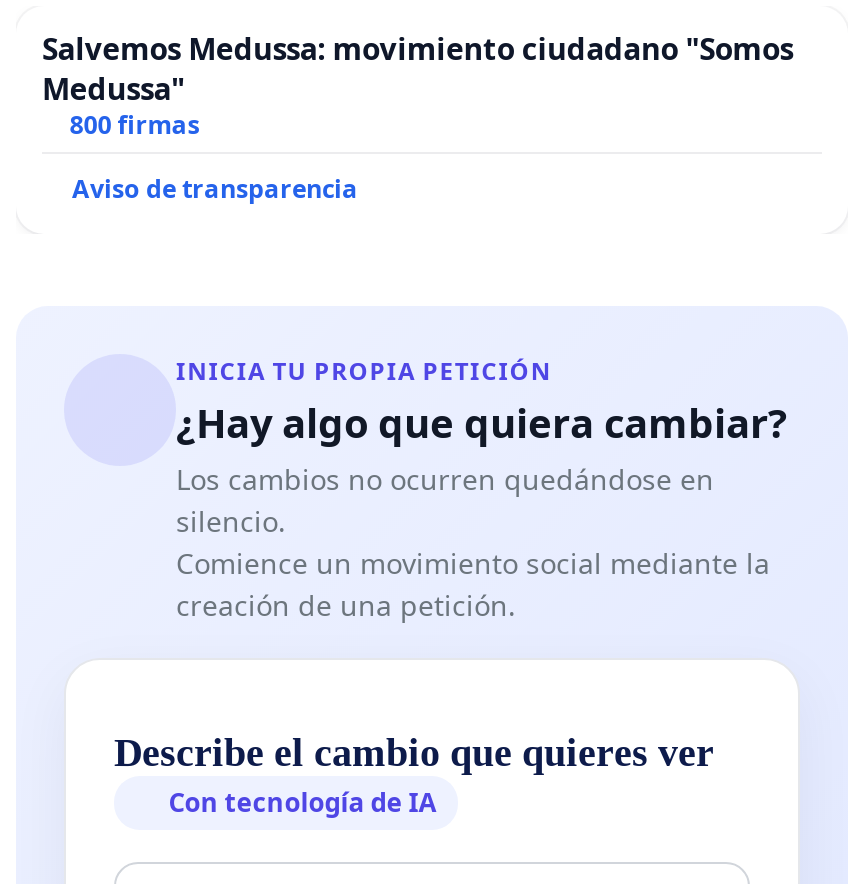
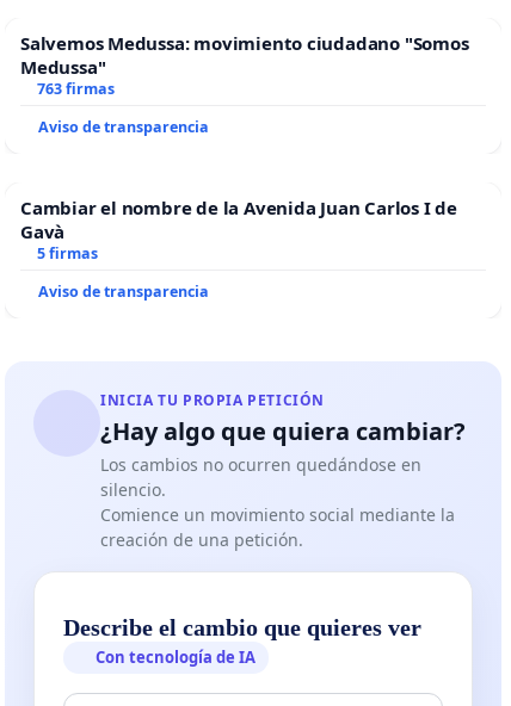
- 800 firmas
+ 763 firmas
+ Aviso de transparencia
+ Cambiar el nombre de la Avenida Juan Carlos I de
+ Gavà
+ 5 firmas
